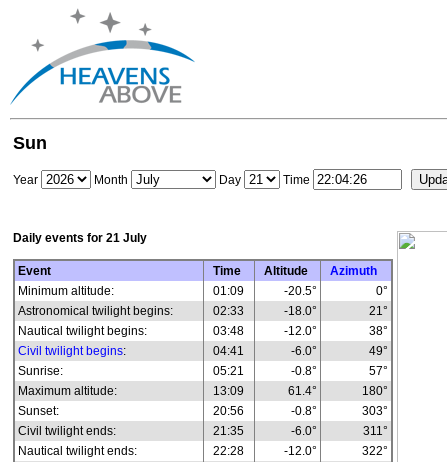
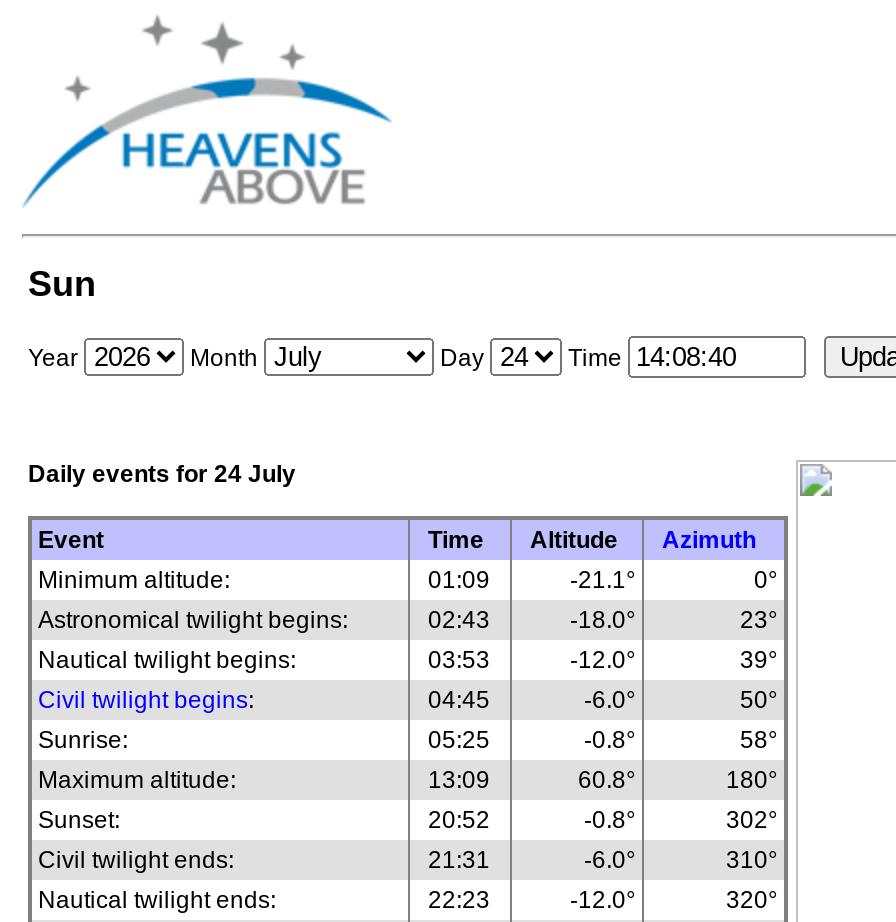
- Daily events for 21 July
+ Daily events for 24 July

- -20.5°
+ -21.1°

- 02:33
+ 02:43

- 21°
+ 23°

- 03:48
+ 03:53

- 38°
+ 39°

- 04:41
+ 04:45

- 49°
+ 50°

- 05:21
+ 05:25

- 57°
+ 58°

- 61.4°
+ 60.8°

- 20:56
+ 20:52

- 303°
+ 302°

- 21:35
+ 21:31

- 311°
+ 310°

- 22:28
+ 22:23

- 322°
+ 320°
